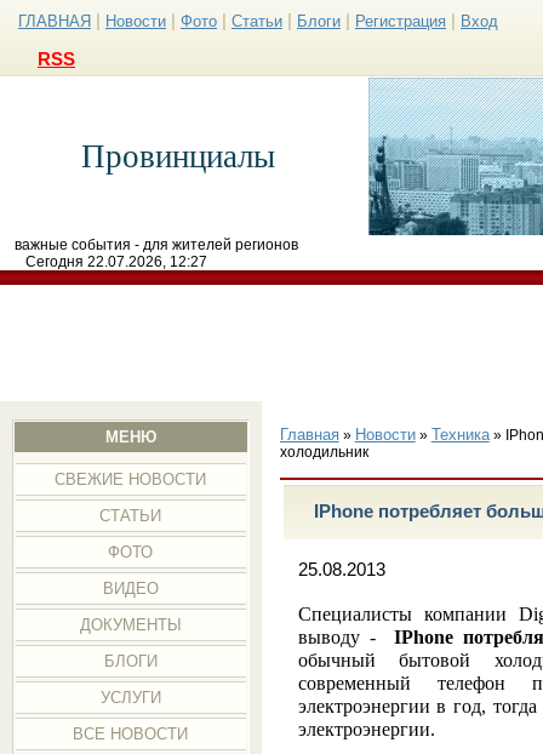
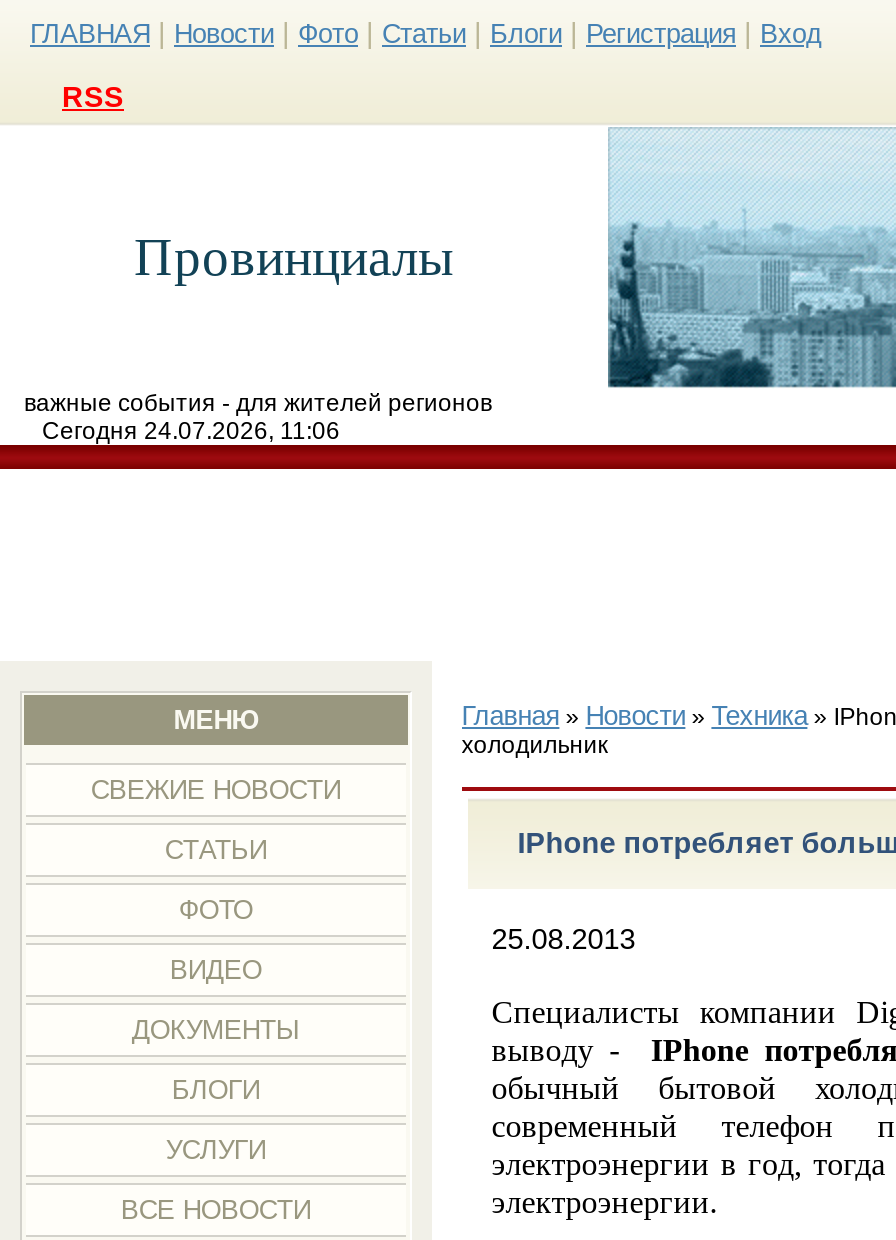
- Сегодня 22.07.2026, 12:27
+ Сегодня 24.07.2026, 11:06
